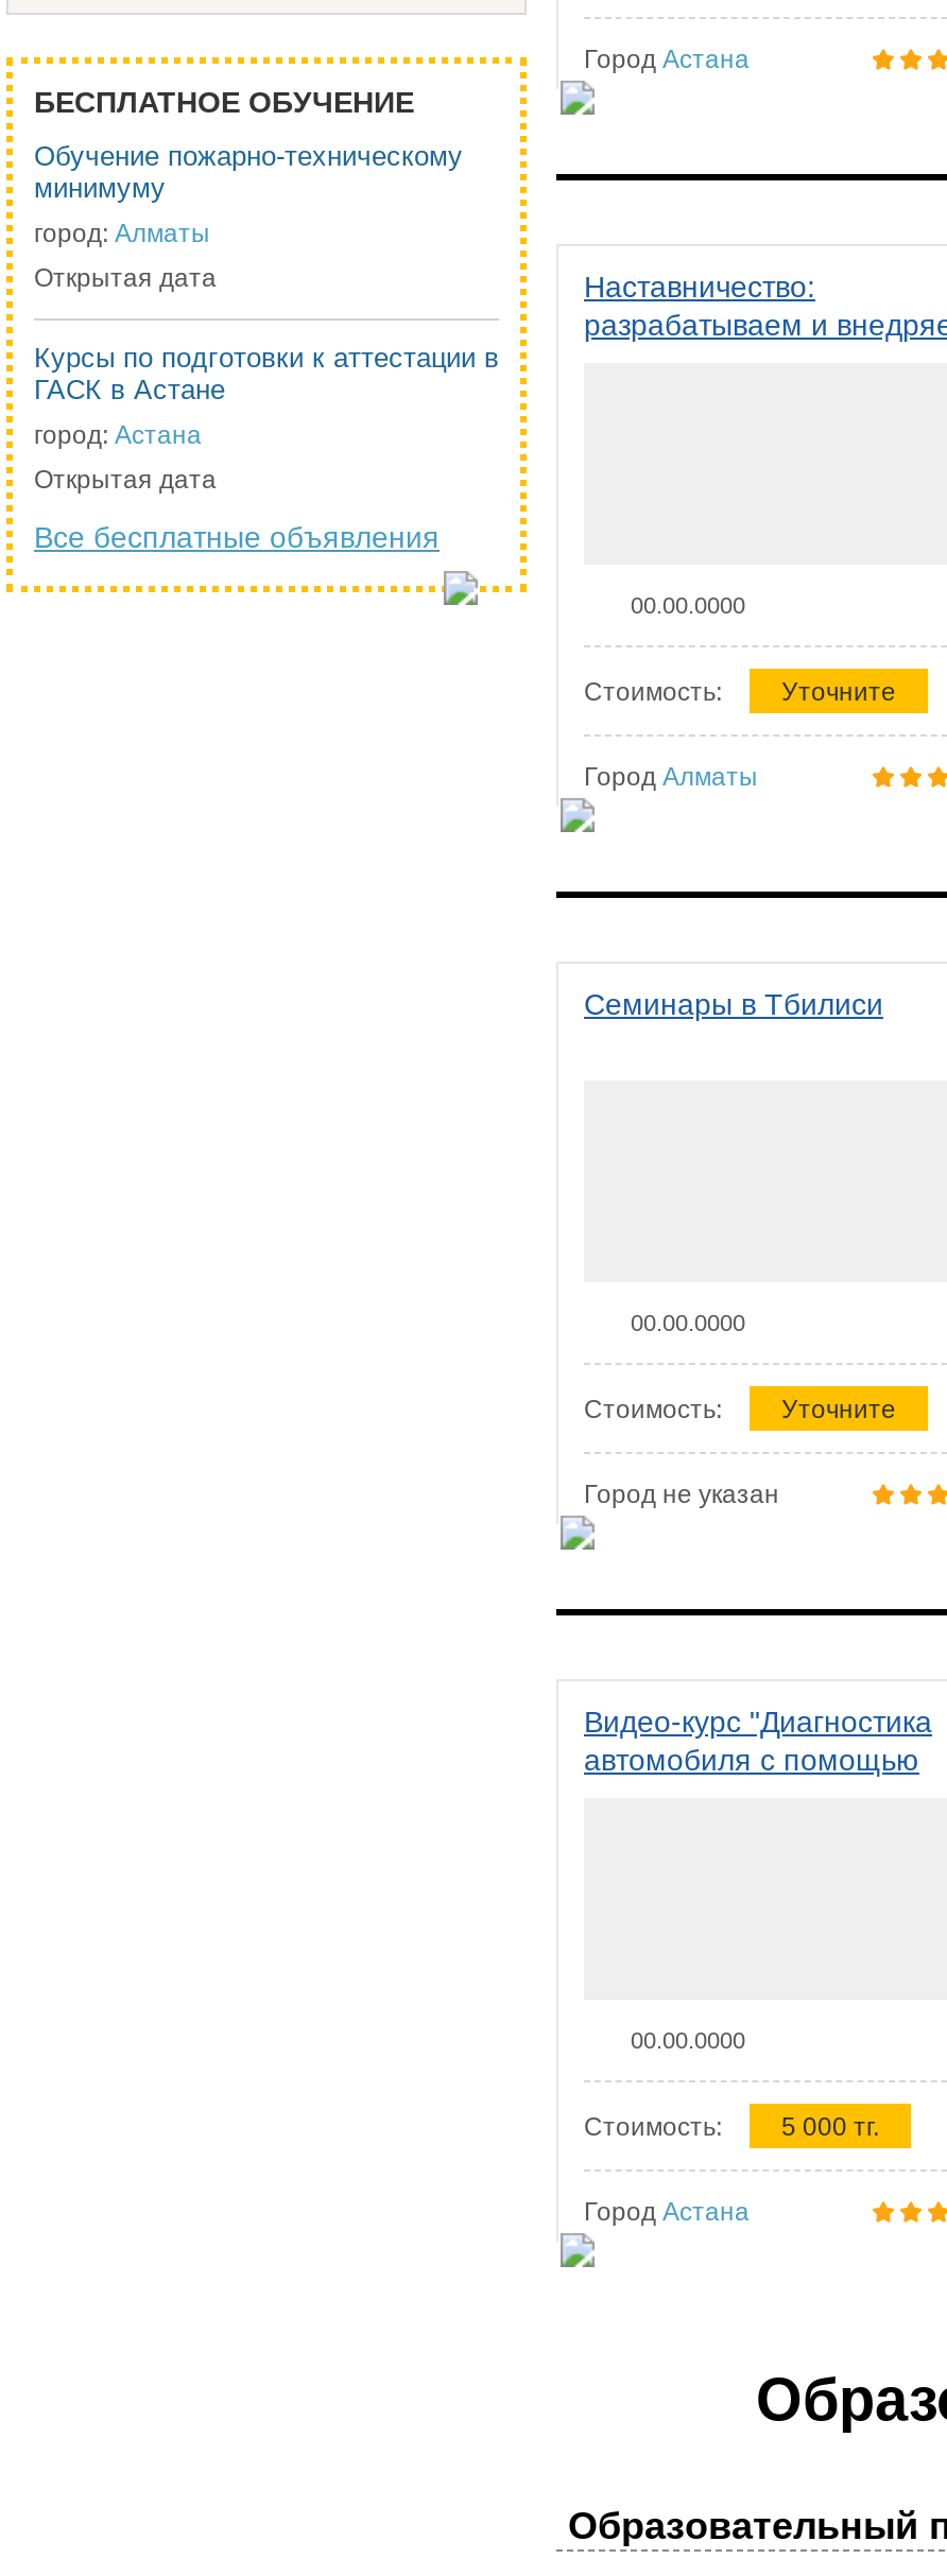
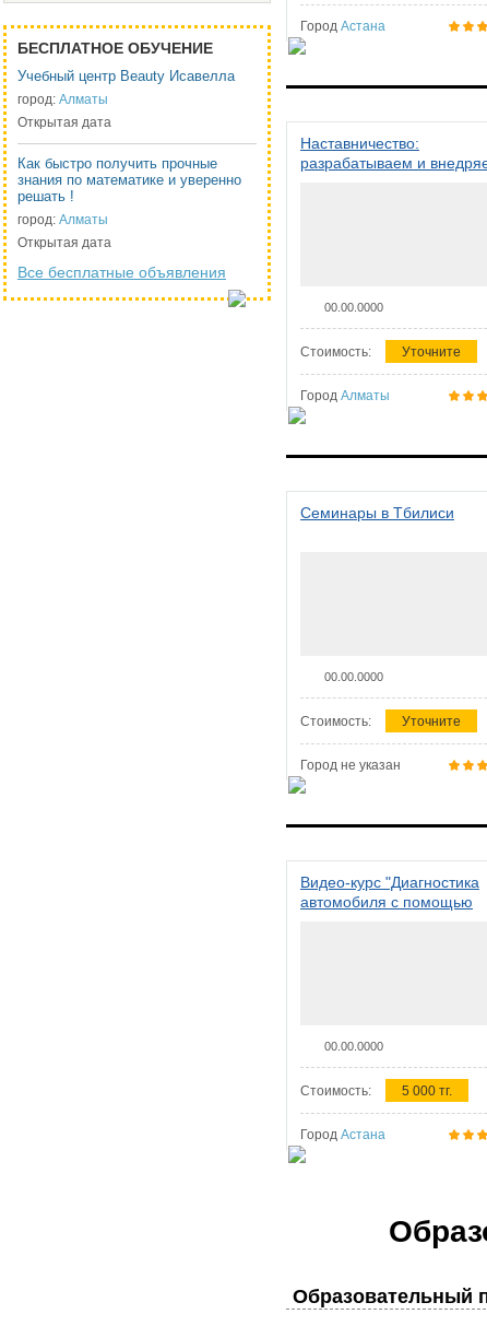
- Обучение пожарно-техническому
- минимуму
+ Учебный центр Beauty Исавелла

- Курсы по подготовки к аттестации в
- ГАСК в Астане
+ Как быстро получить прочные
+ знания по математике и уверенно
+ решать !

- город: Астана
+ город: Алматы
